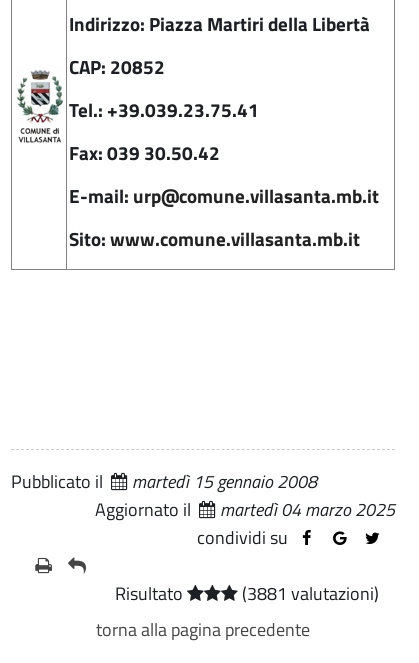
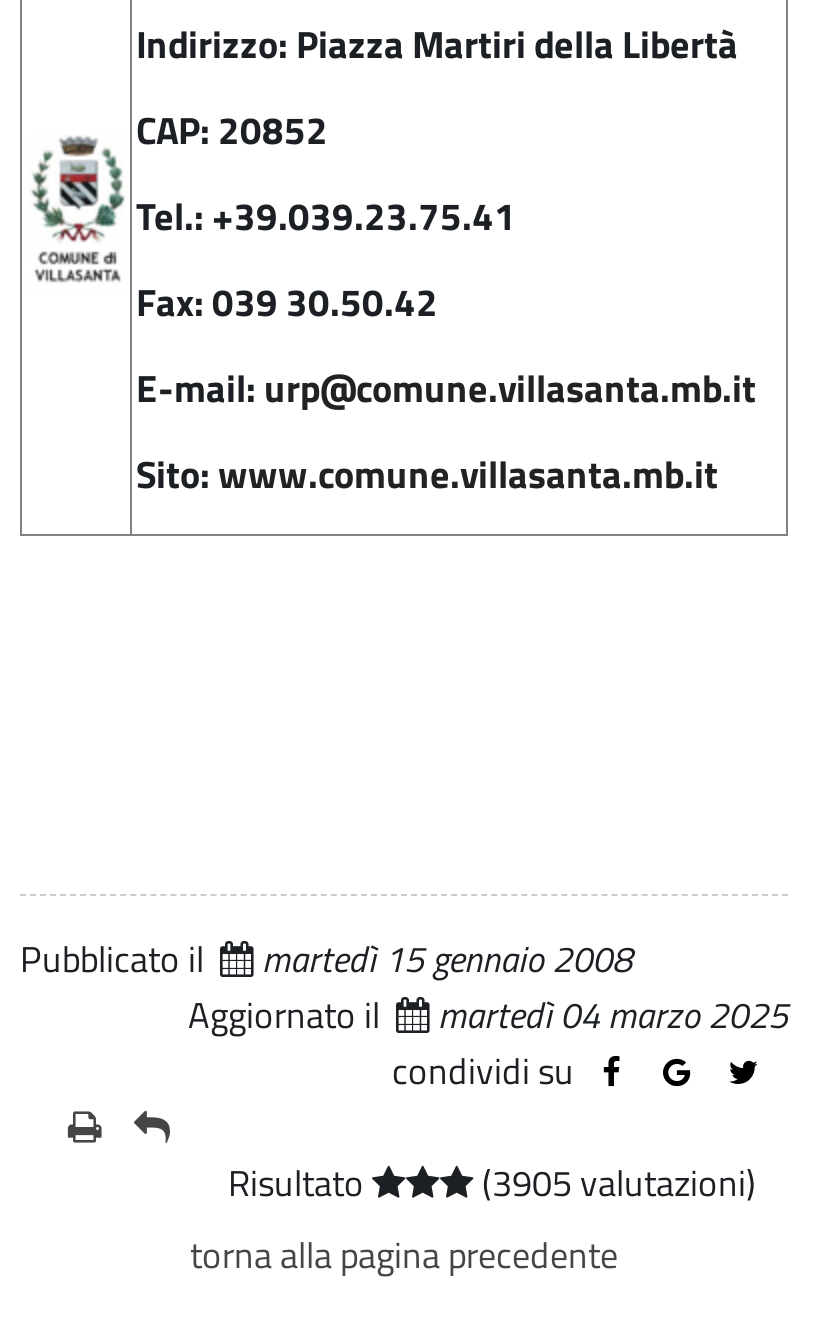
- Risultato (3881 valutazioni)
+ Risultato (3905 valutazioni)
